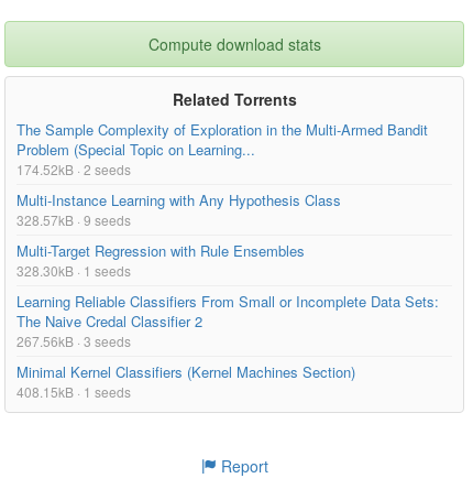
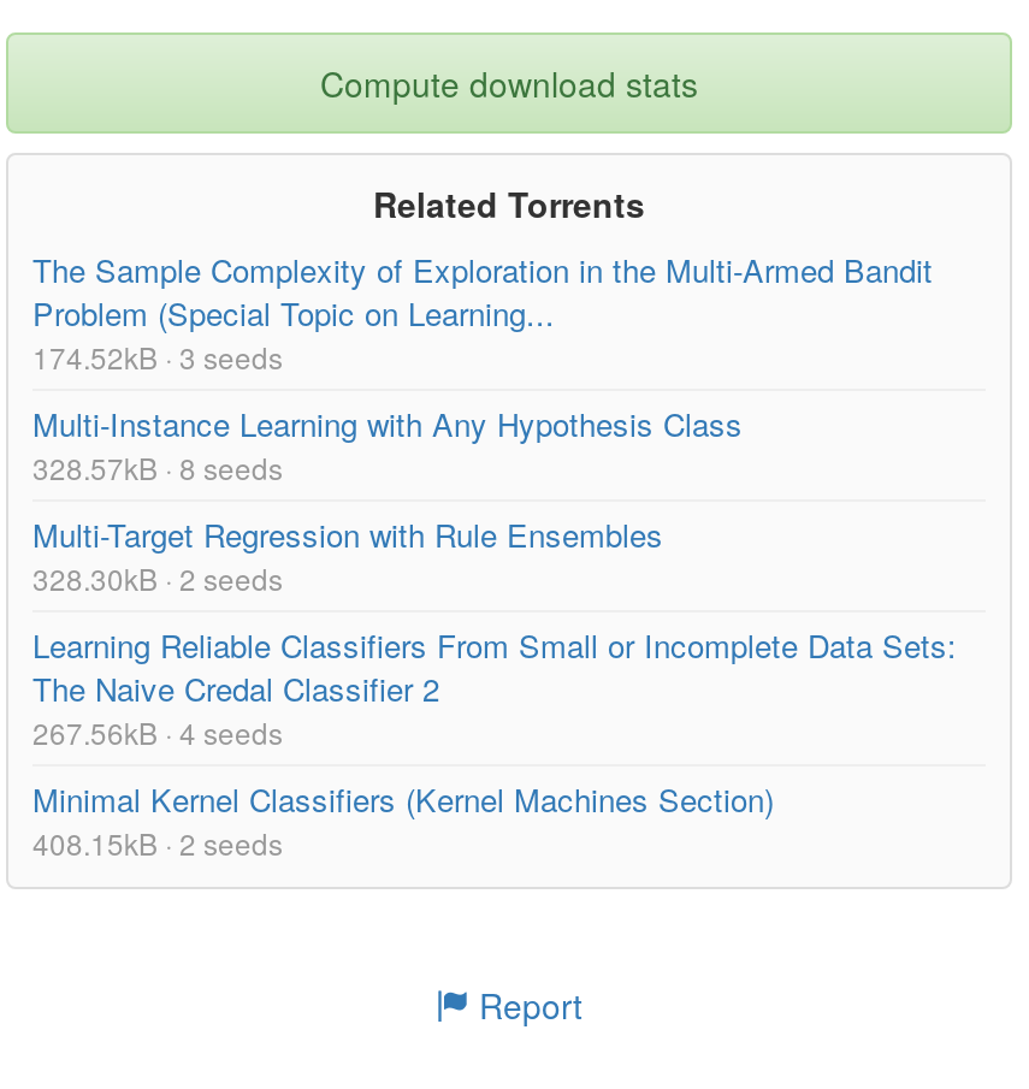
- 174.52kB · 2 seeds
+ 174.52kB · 3 seeds

- 328.57kB · 9 seeds
+ 328.57kB · 8 seeds

- 328.30kB · 1 seeds
+ 328.30kB · 2 seeds

- 267.56kB · 3 seeds
+ 267.56kB · 4 seeds

- 408.15kB · 1 seeds
+ 408.15kB · 2 seeds
